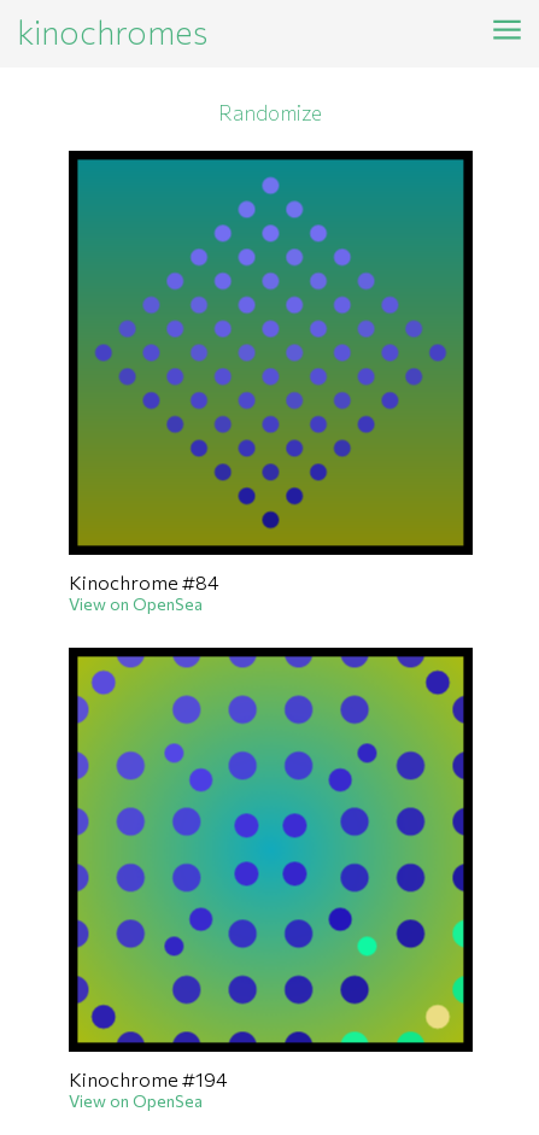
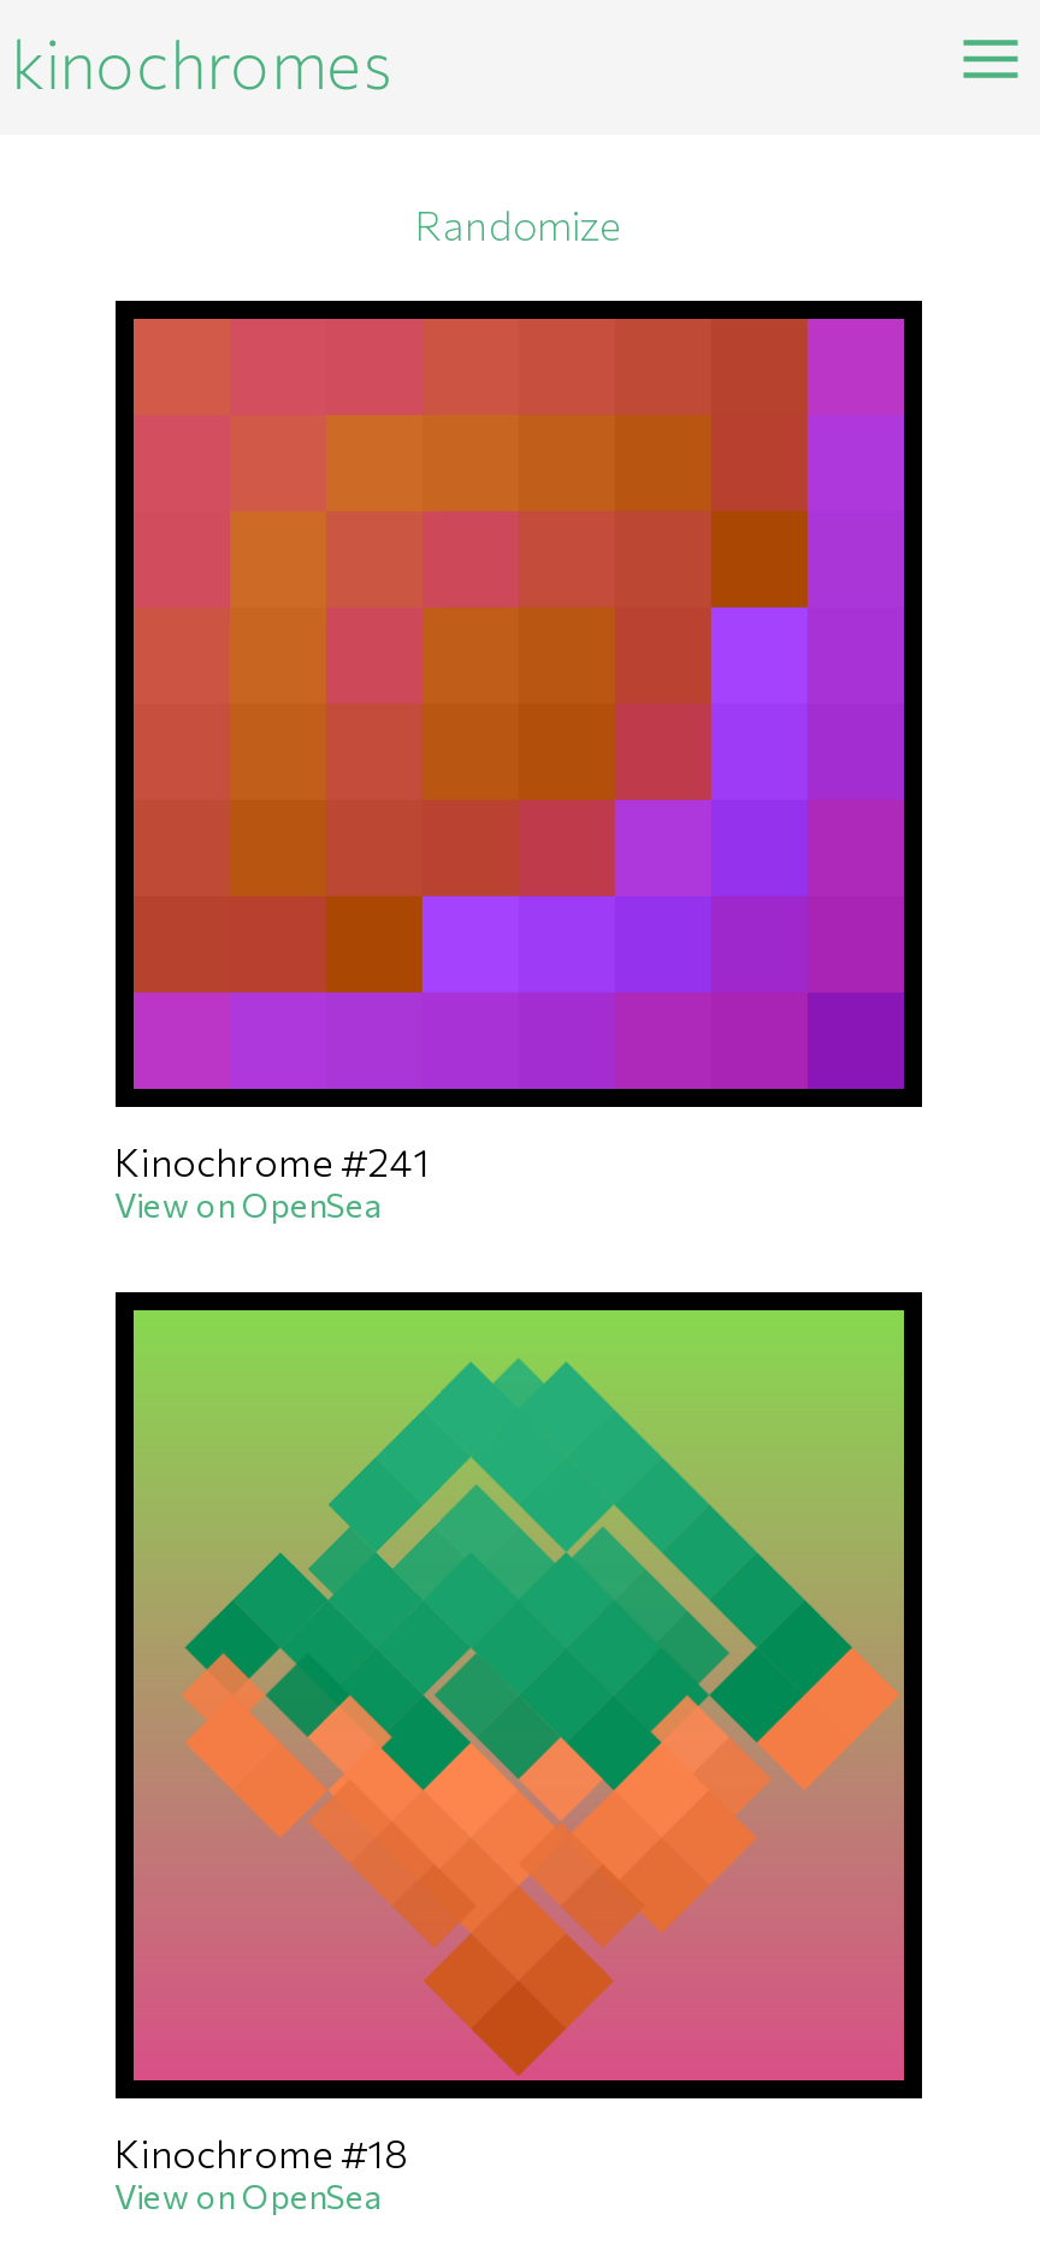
- [image]
- Kinochrome #84
+ [image]
+ Kinochrome #241

- [image]
- Kinochrome #194
+ [image]
+ Kinochrome #18
